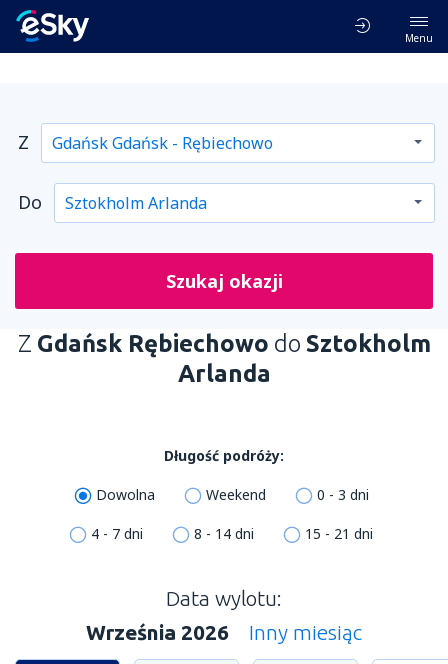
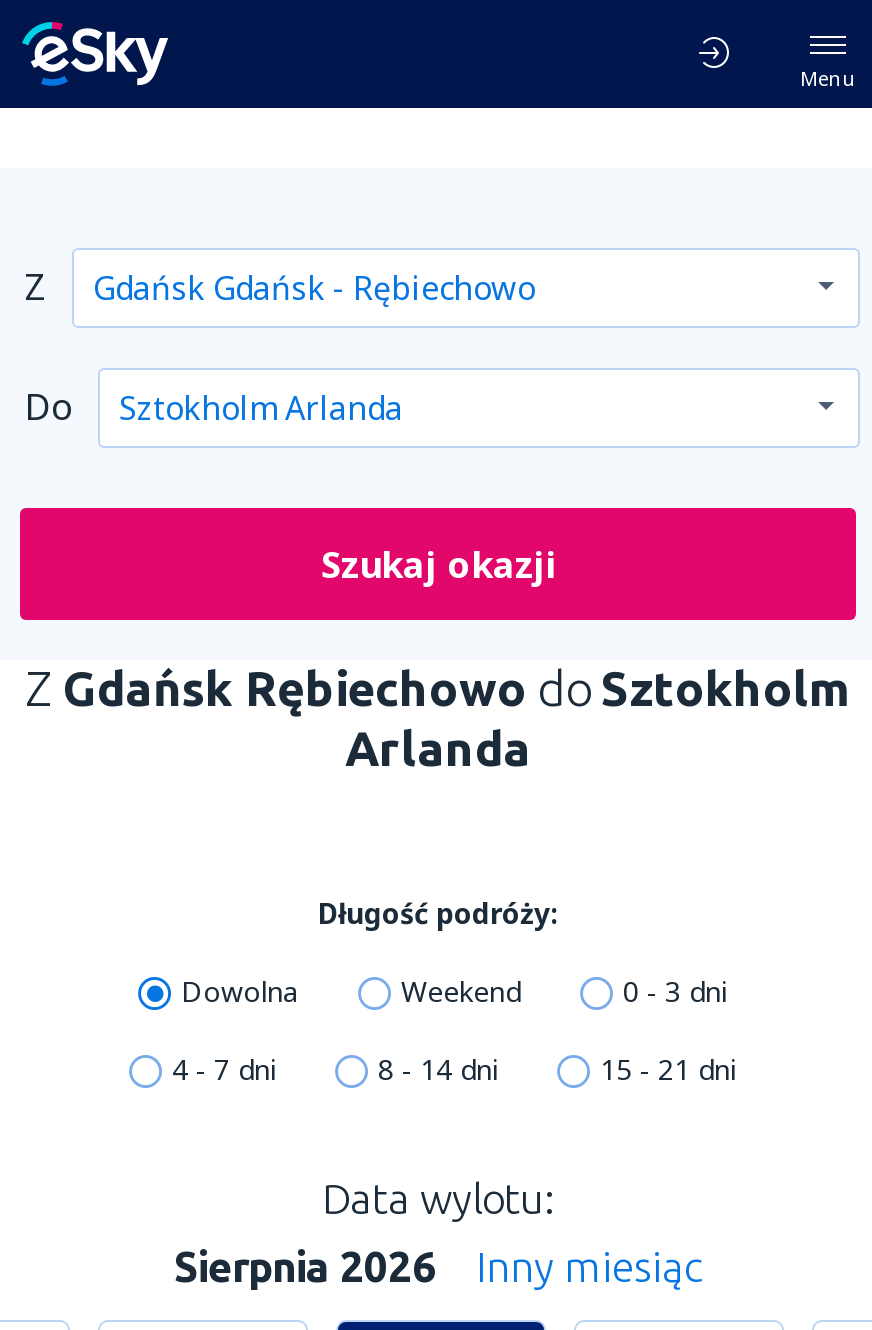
- Września 2026 Inny miesiąc
+ Sierpnia 2026 Inny miesiąc
